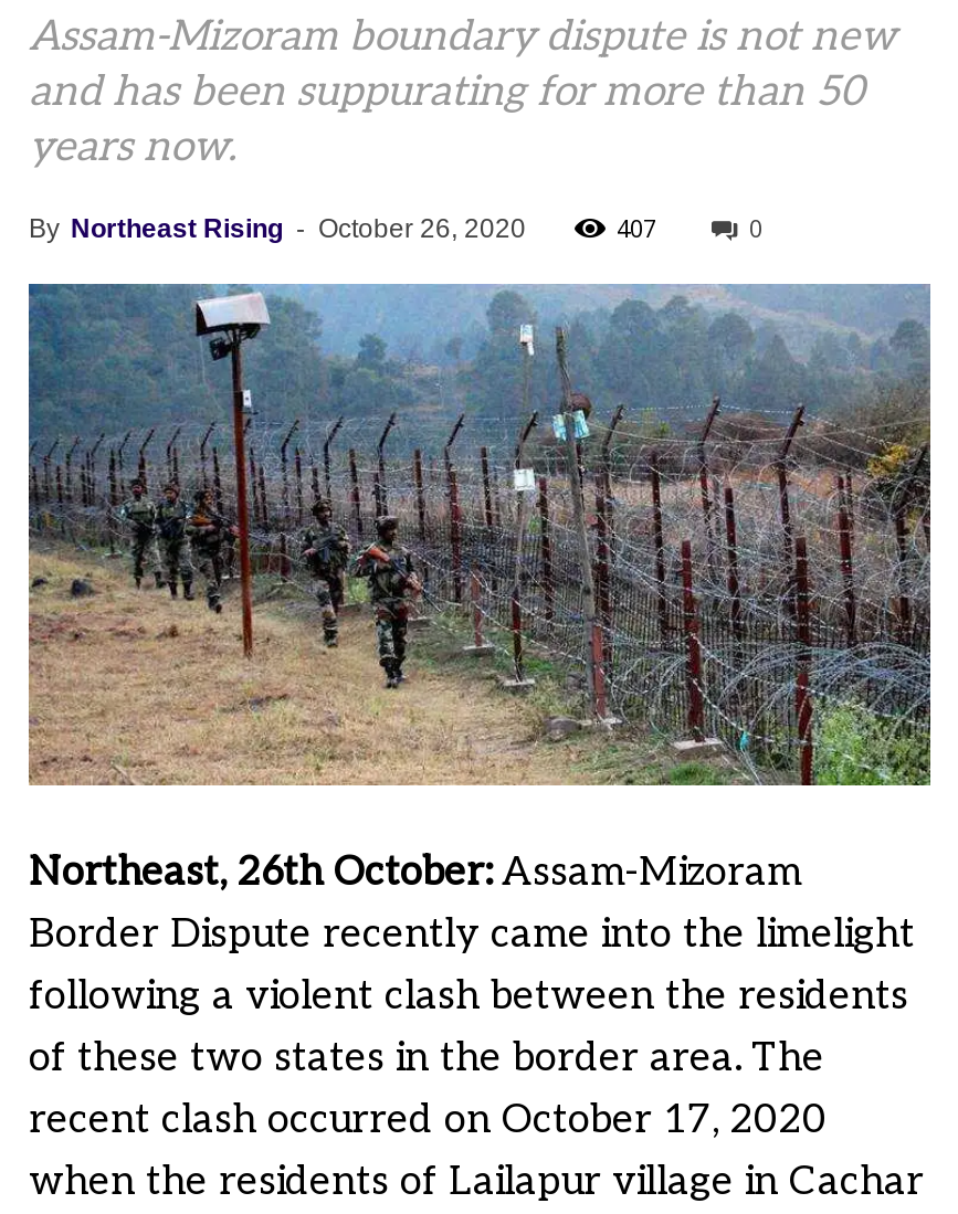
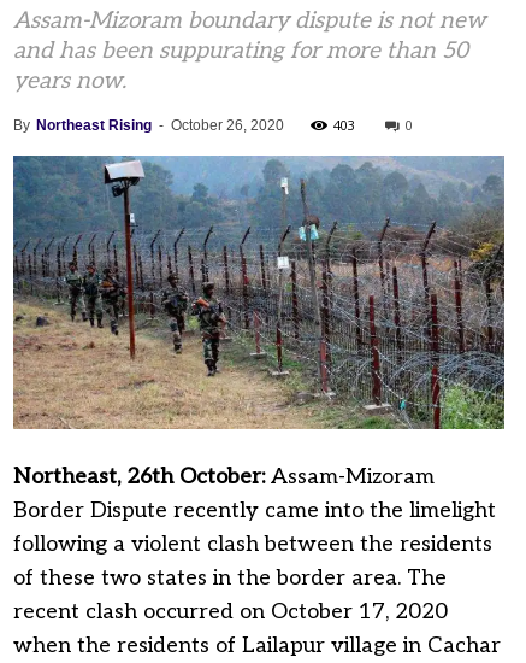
- 407
+ 403
